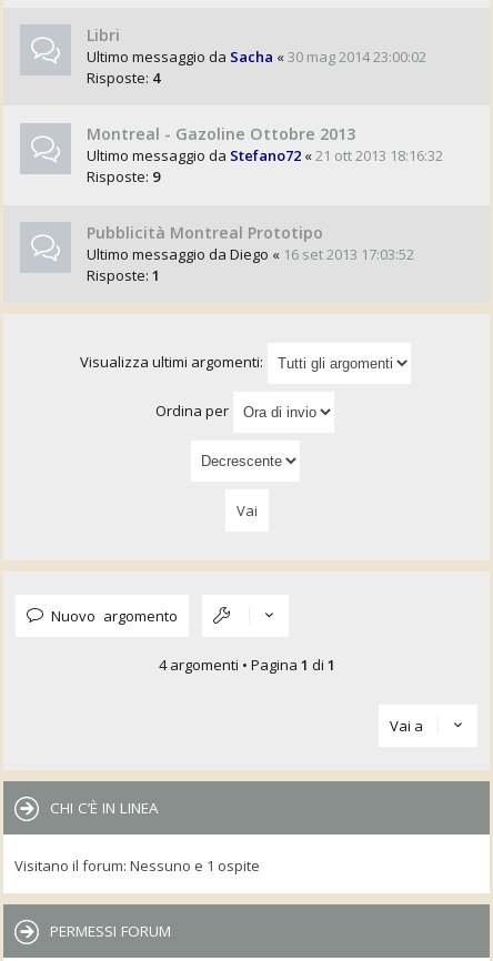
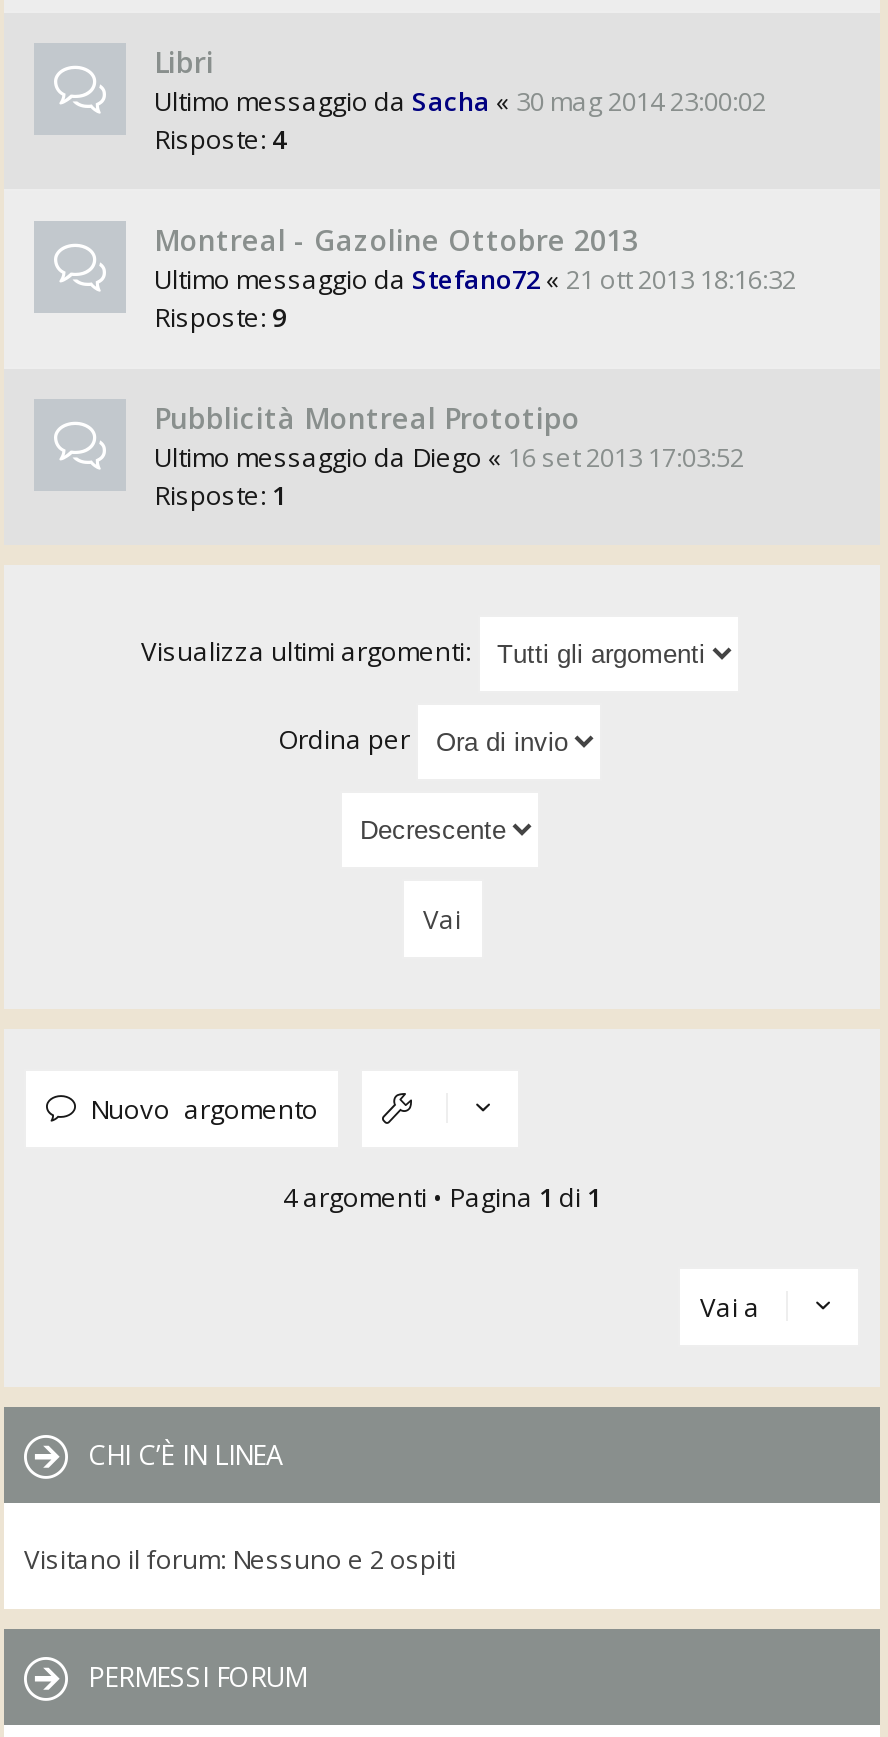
- Visitano il forum: Nessuno e 1 ospite
+ Visitano il forum: Nessuno e 2 ospiti
